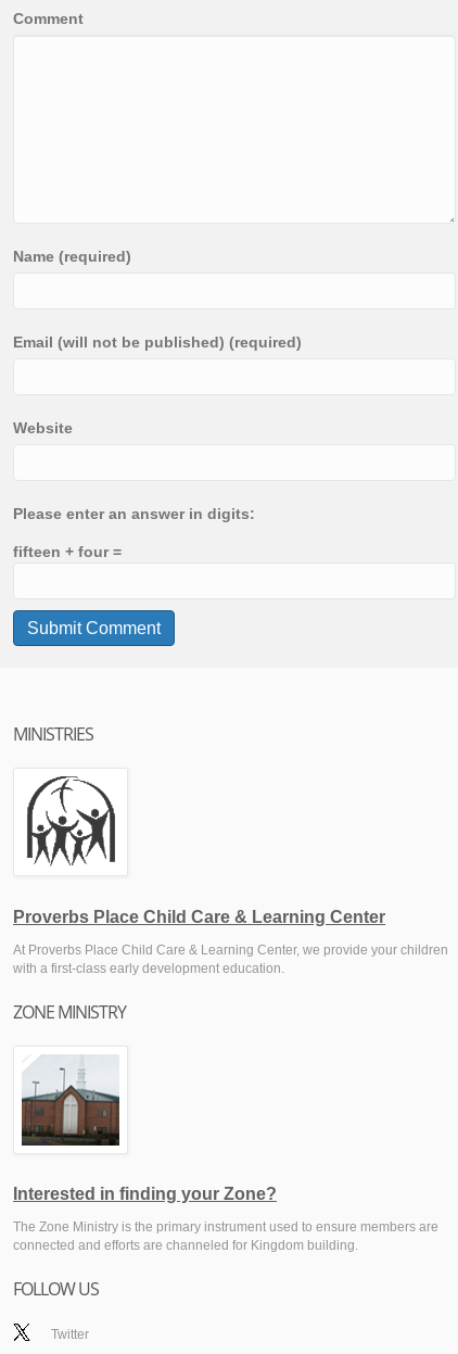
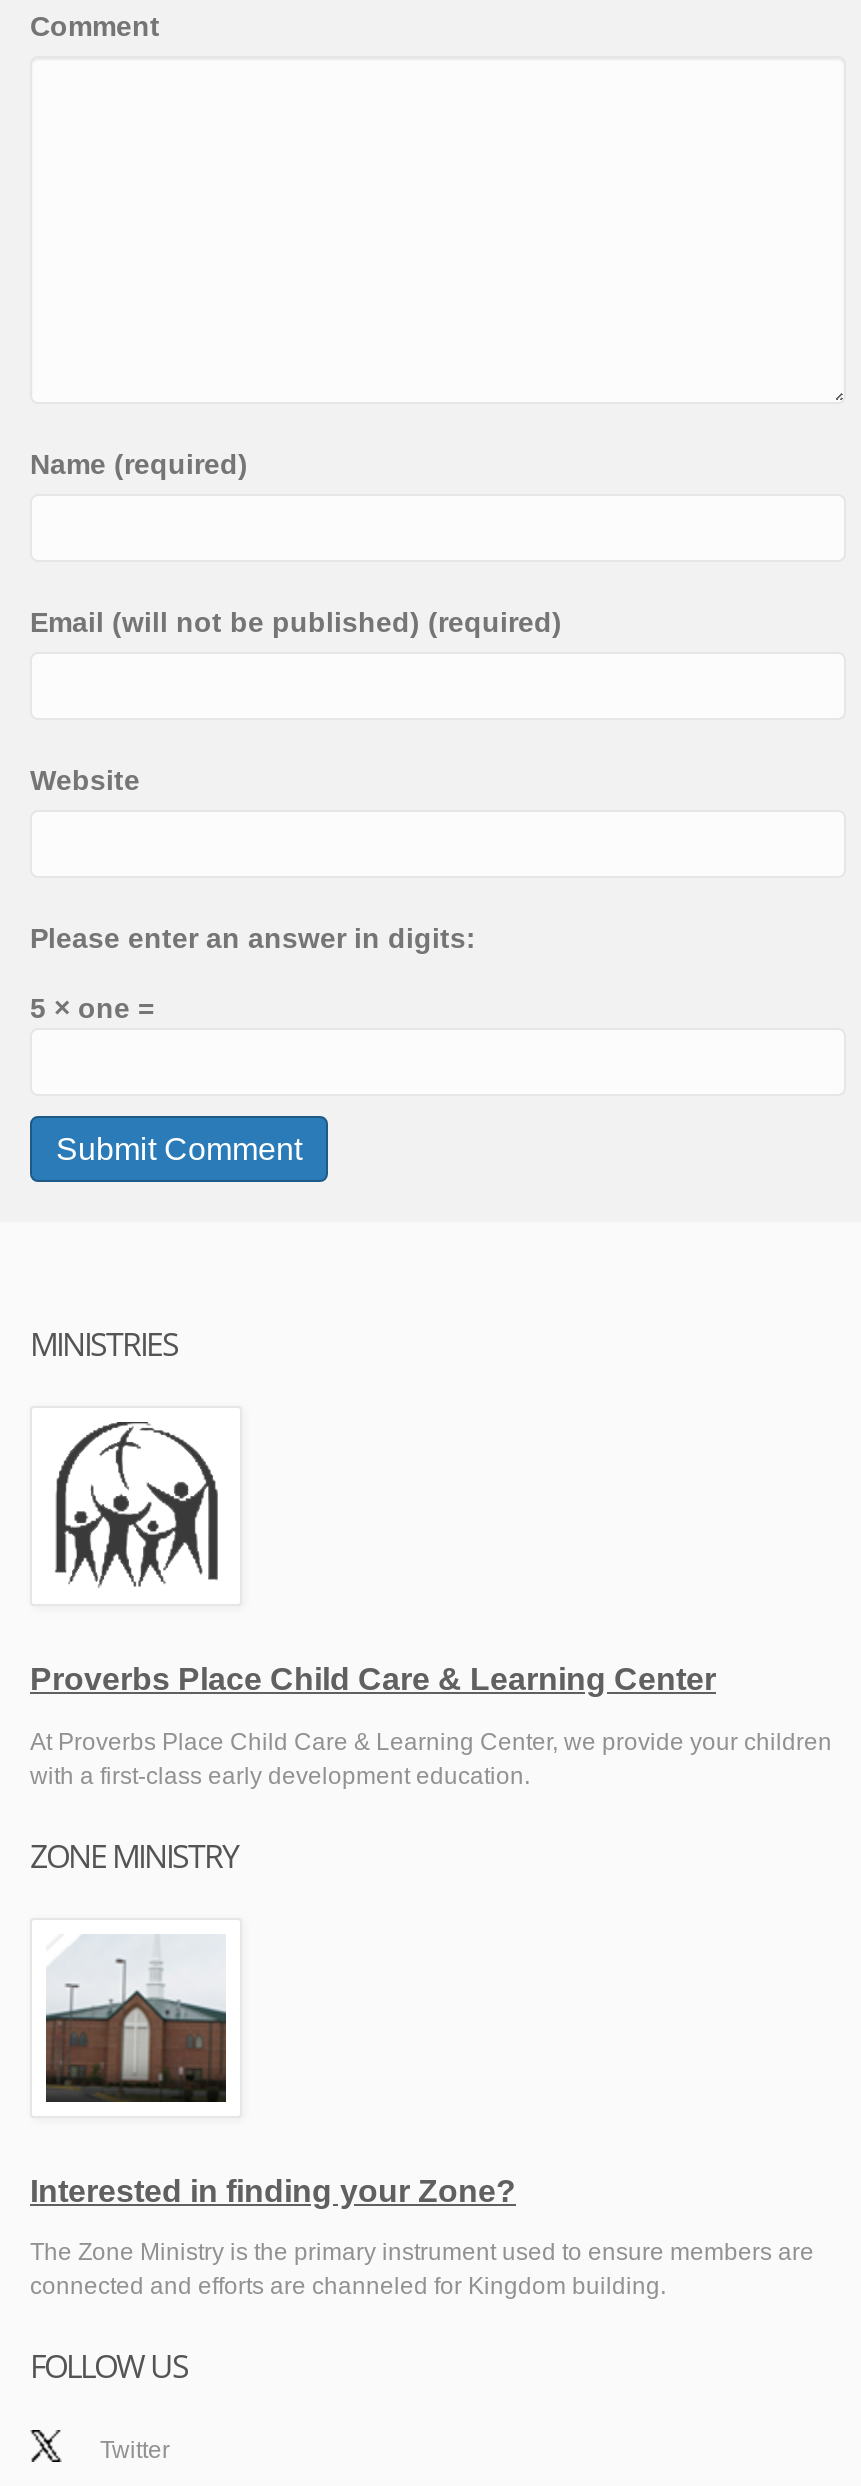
- fifteen + four =
+ 5 × one =
